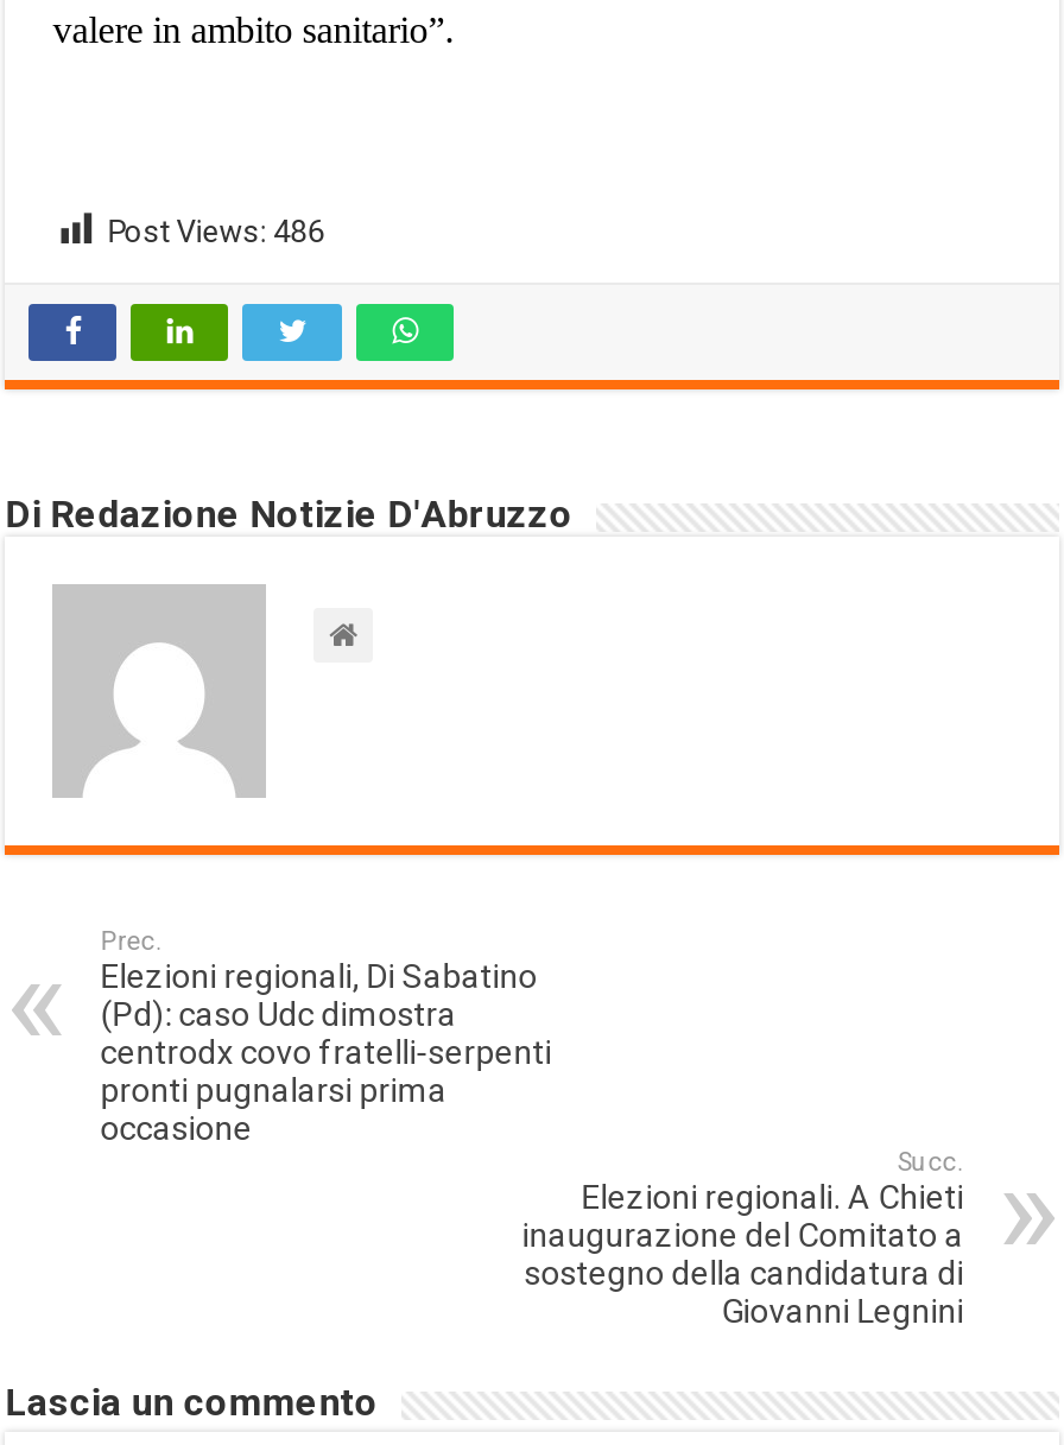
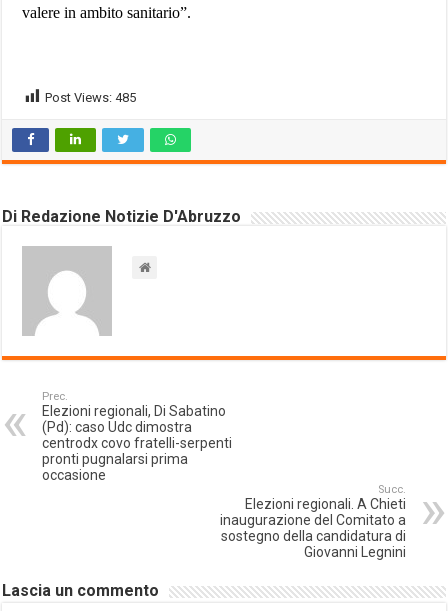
- Post Views: 486
+ Post Views: 485
